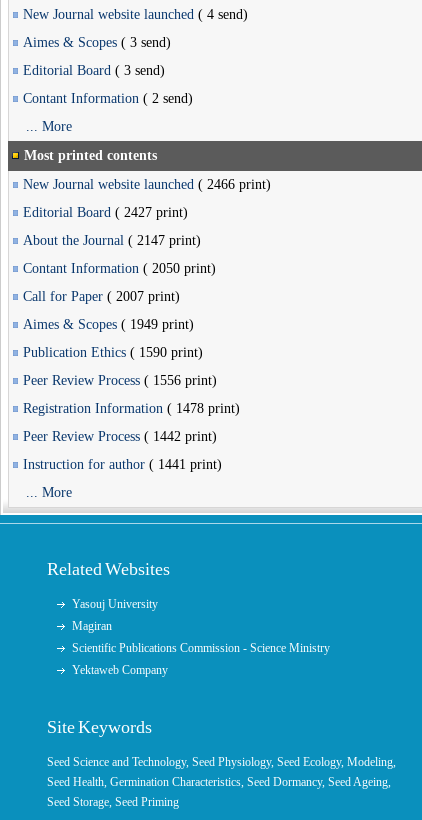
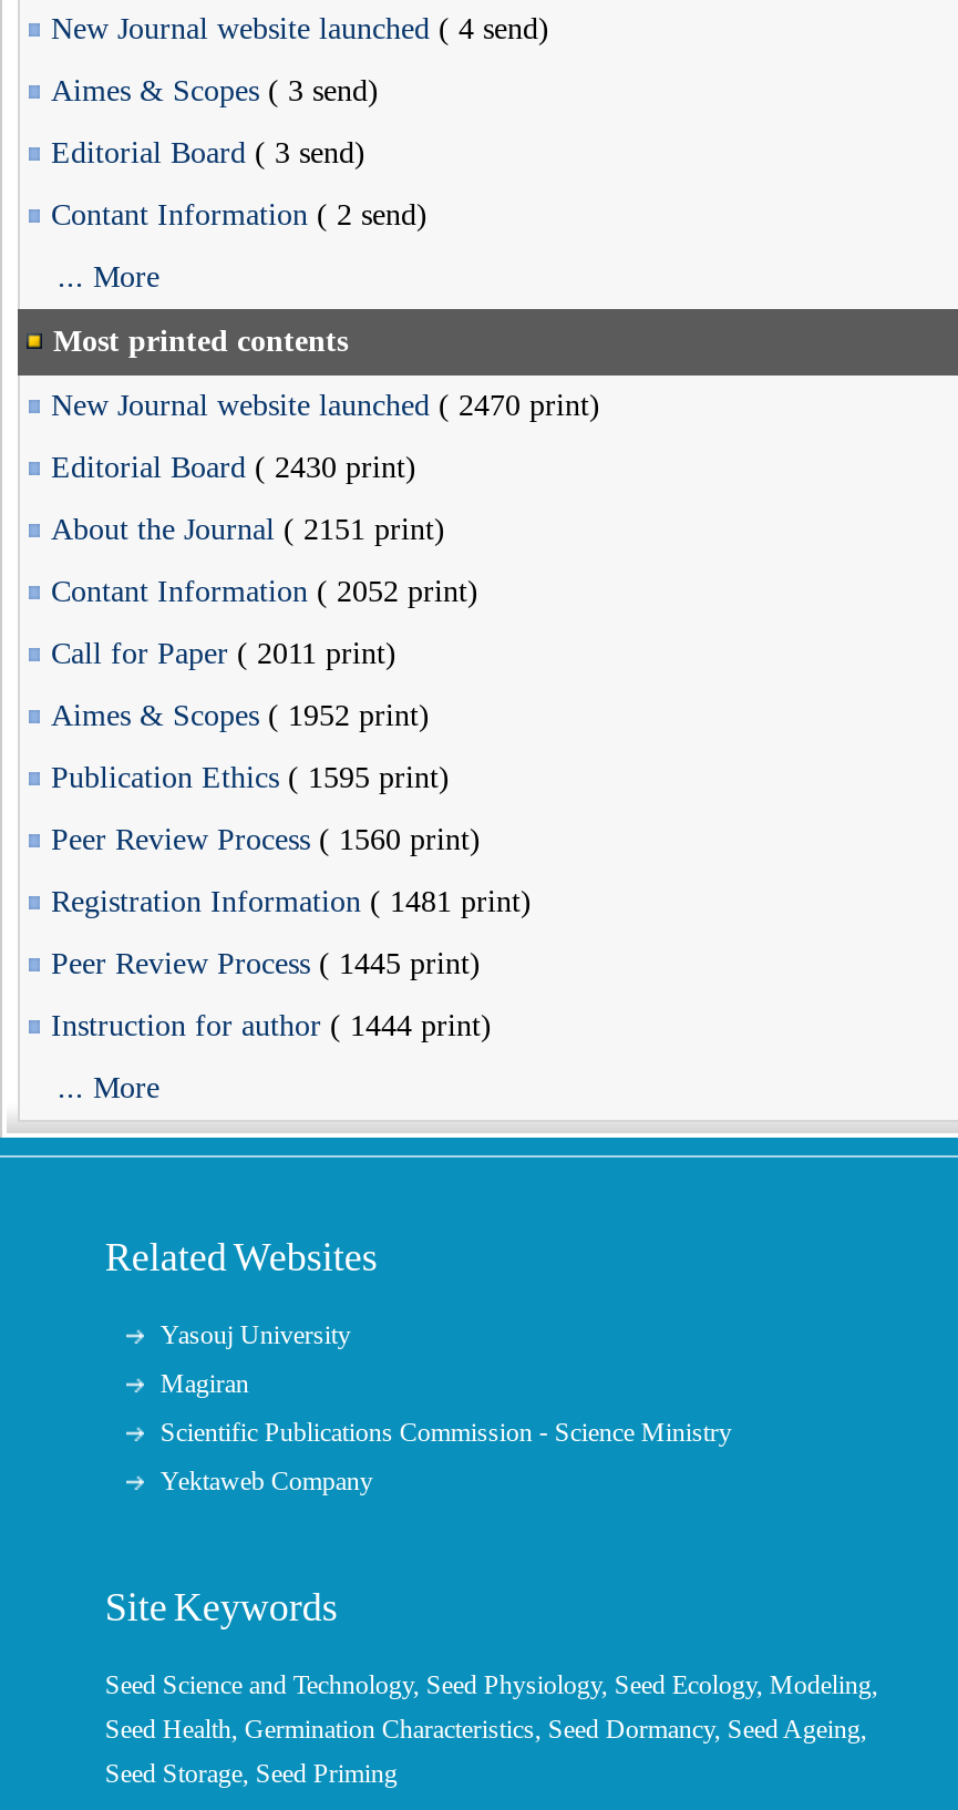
- New Journal website launched (2466 print)
+ New Journal website launched (2470 print)

- Editorial Board (2427 print)
+ Editorial Board (2430 print)

- About the Journal (2147 print)
+ About the Journal (2151 print)

- Contant Information (2050 print)
+ Contant Information (2052 print)

- Call for Paper (2007 print)
+ Call for Paper (2011 print)

- Aimes & Scopes (1949 print)
+ Aimes & Scopes (1952 print)

- Publication Ethics (1590 print)
+ Publication Ethics (1595 print)

- Peer Review Process (1556 print)
+ Peer Review Process (1560 print)

- Registration Information (1478 print)
+ Registration Information (1481 print)

- Peer Review Process (1442 print)
+ Peer Review Process (1445 print)

- Instruction for author (1441 print)
+ Instruction for author (1444 print)
